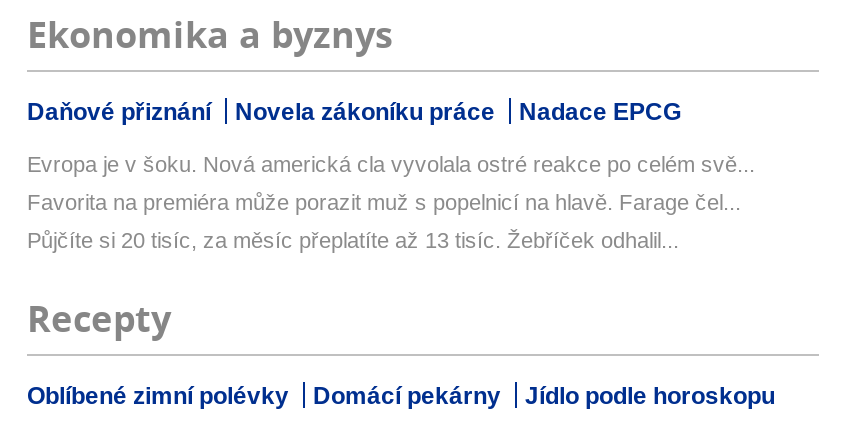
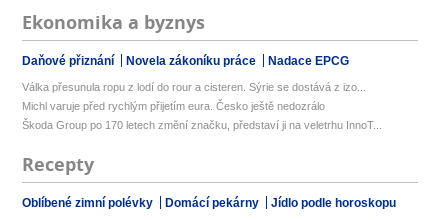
- Evropa je v šoku. Nová americká cla vyvolala ostré reakce po celém svě...
+ Válka přesunula ropu z lodí do rour a cisteren. Sýrie se dostává z izo...

- Favorita na premiéra může porazit muž s popelnicí na hlavě. Farage čel...
+ Michl varuje před rychlým přijetím eura. Česko ještě nedozrálo

- Půjčíte si 20 tisíc, za měsíc přeplatíte až 13 tisíc. Žebříček odhalil...
+ Škoda Group po 170 letech změní značku, představí ji na veletrhu InnoT...
